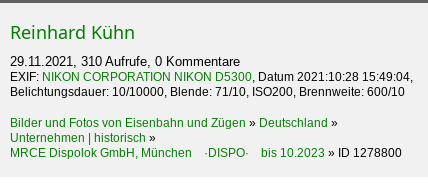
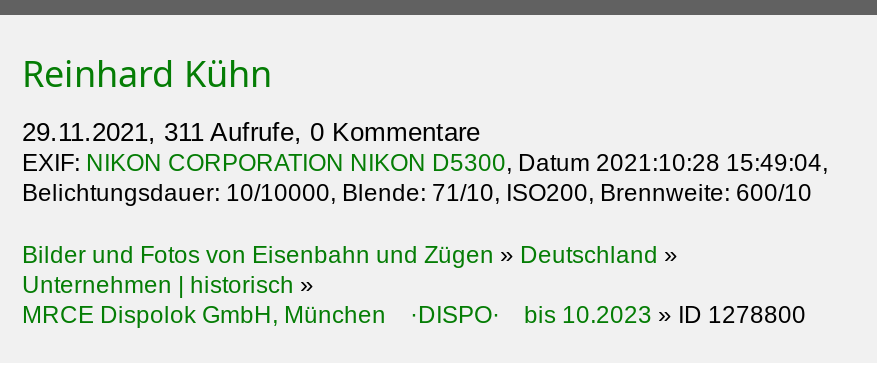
- 29.11.2021, 310 Aufrufe, 0 Kommentare
+ 29.11.2021, 311 Aufrufe, 0 Kommentare
